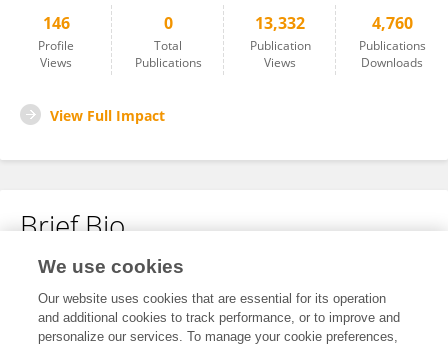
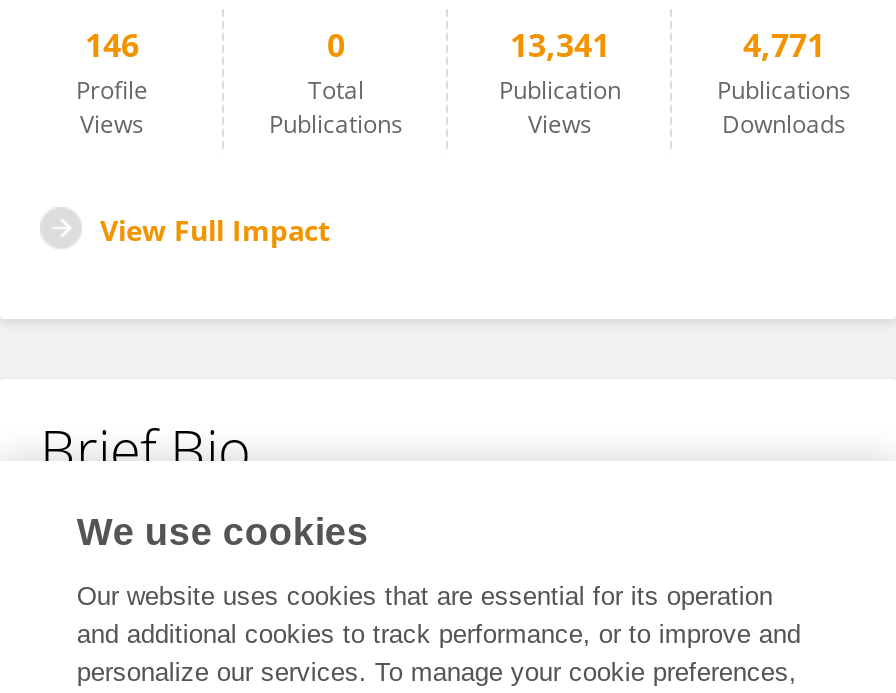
- 13,332
+ 13,341

- 4,760
+ 4,771
